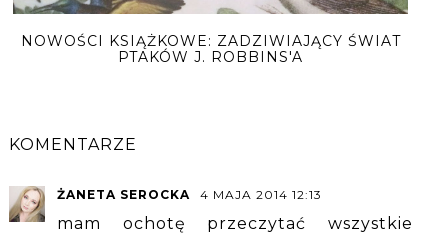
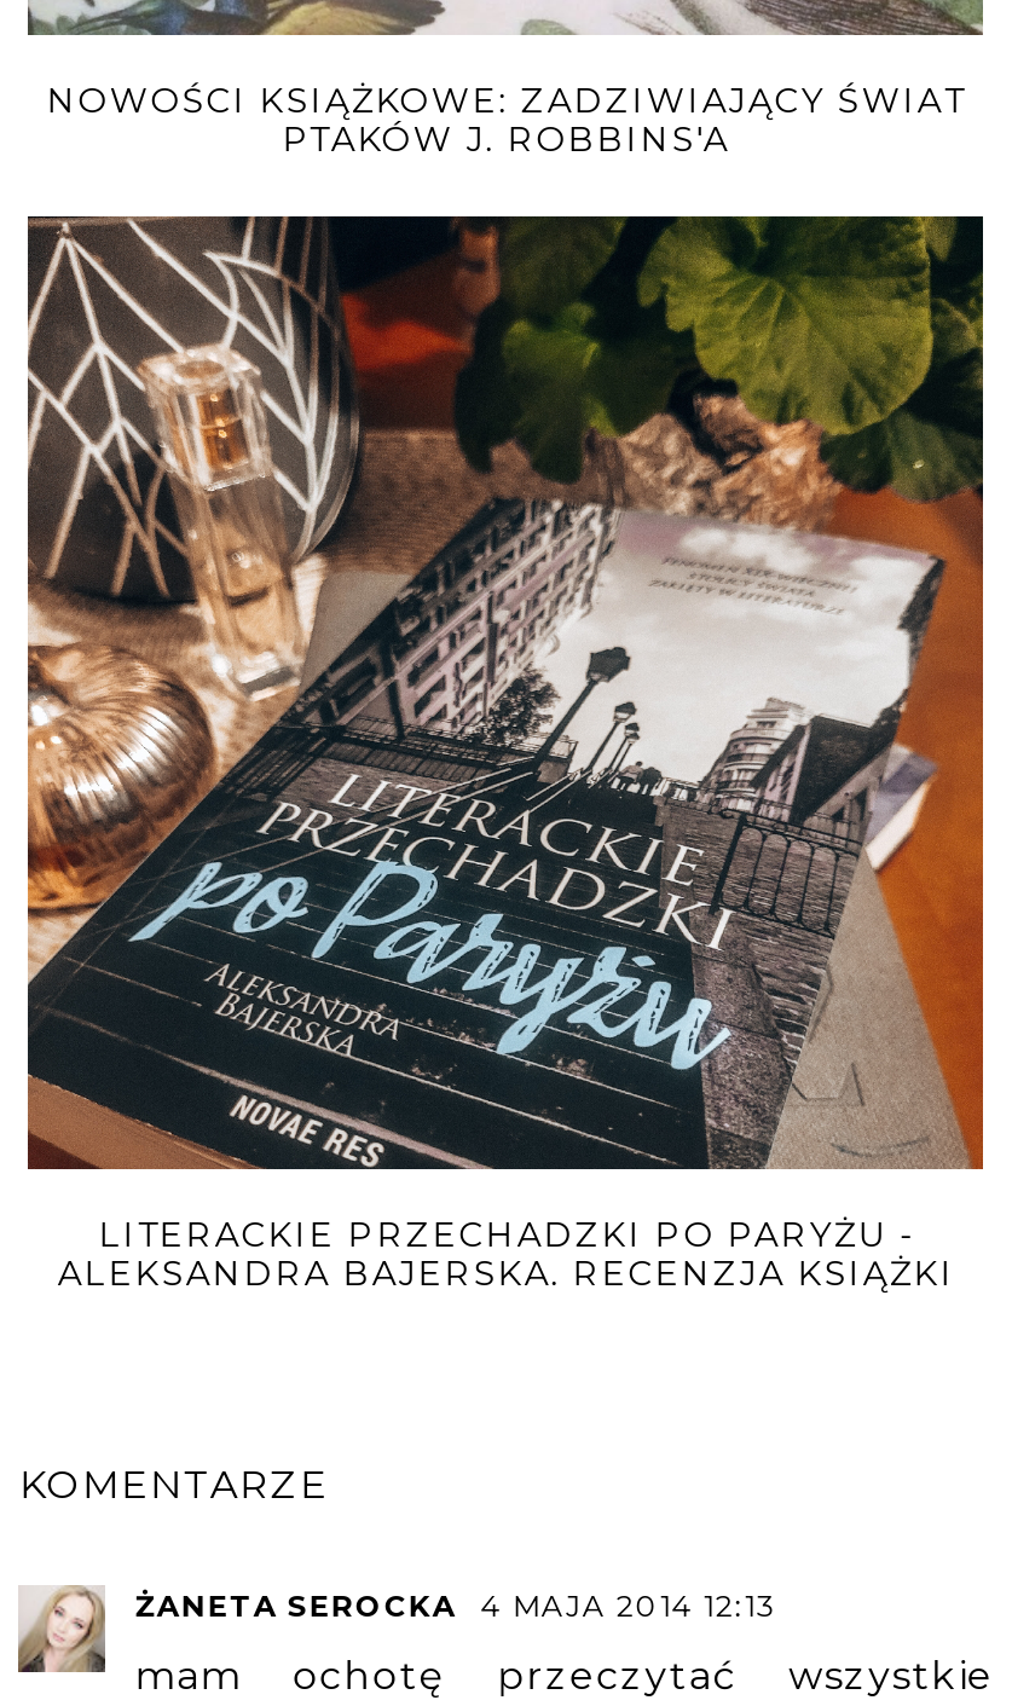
+ [image]
+ LITERACKIE PRZECHADZKI PO PARYŻU -
+ ALEKSANDRA BAJERSKA. RECENZJA KSIĄŻKI
